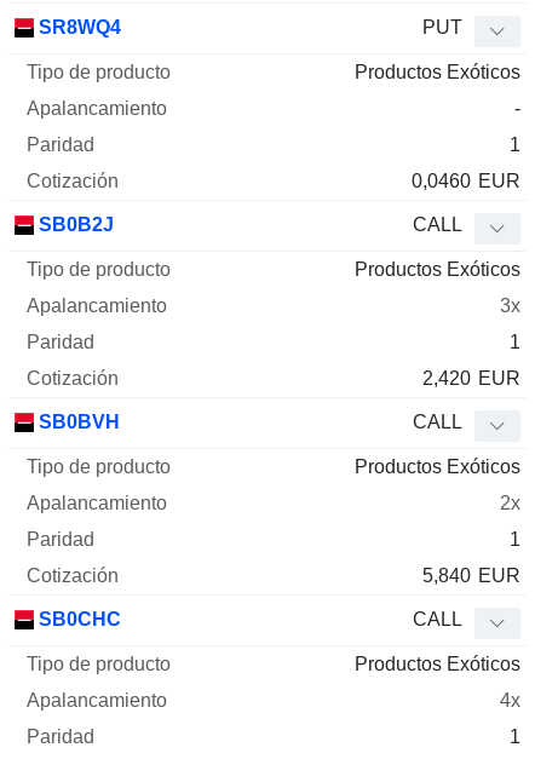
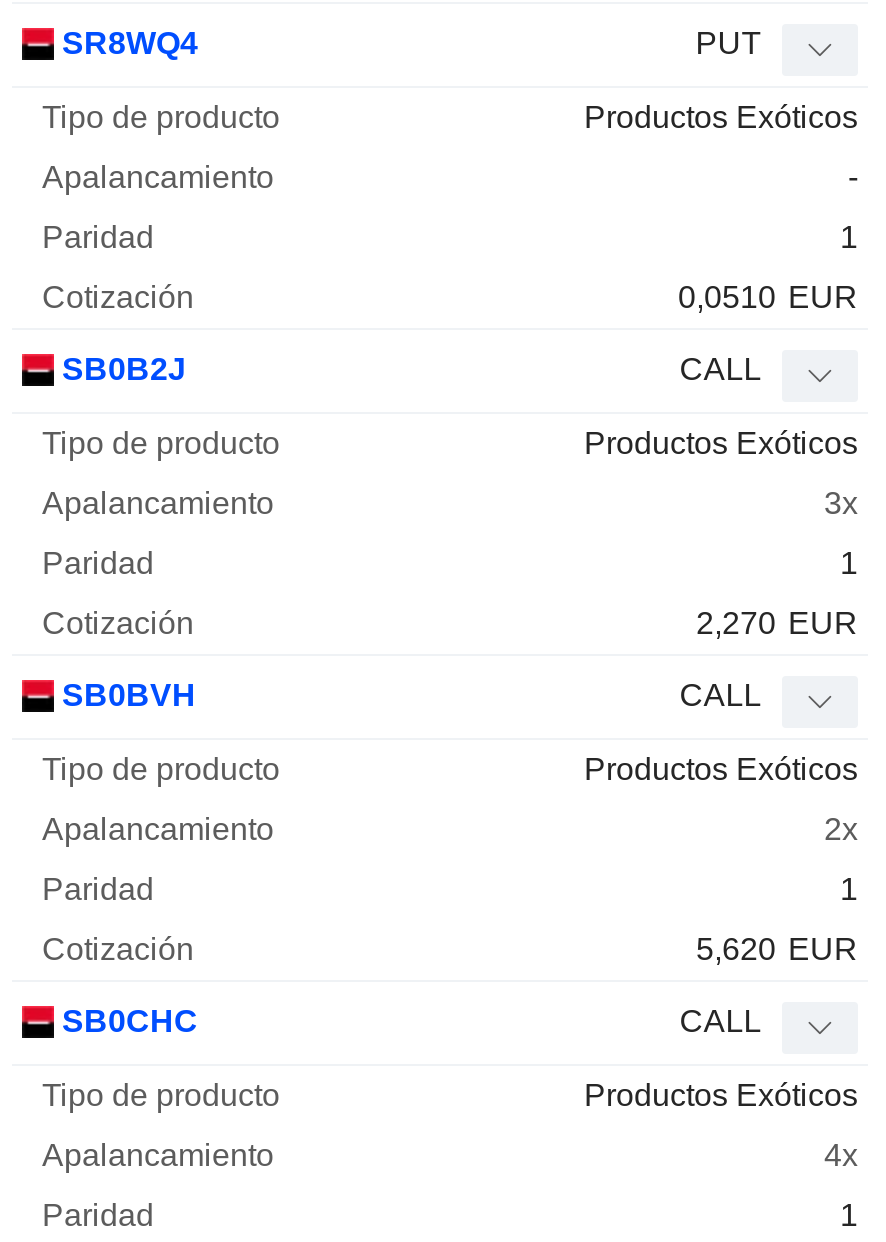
- 0,0460 EUR
+ 0,0510 EUR

- 2,420 EUR
+ 2,270 EUR

- 5,840 EUR
+ 5,620 EUR
